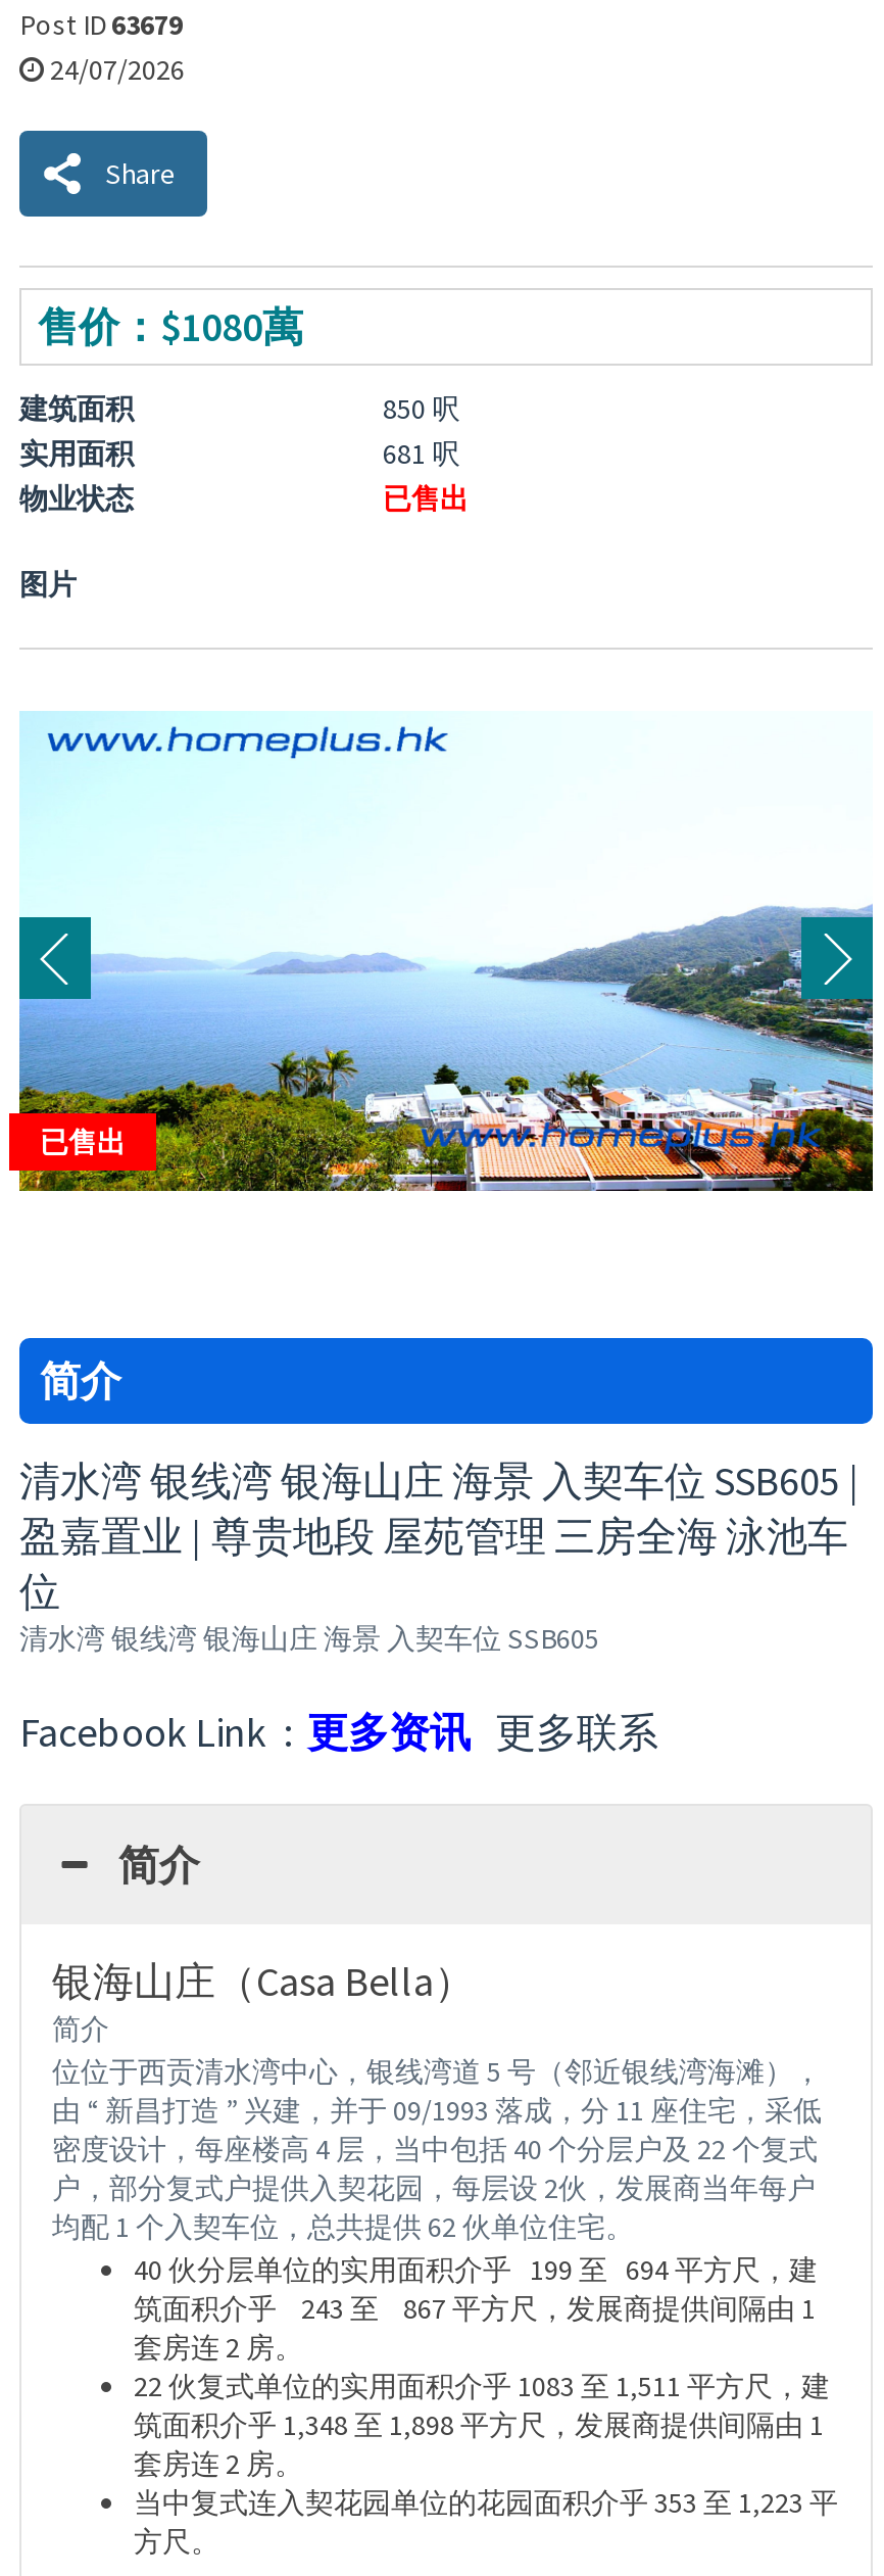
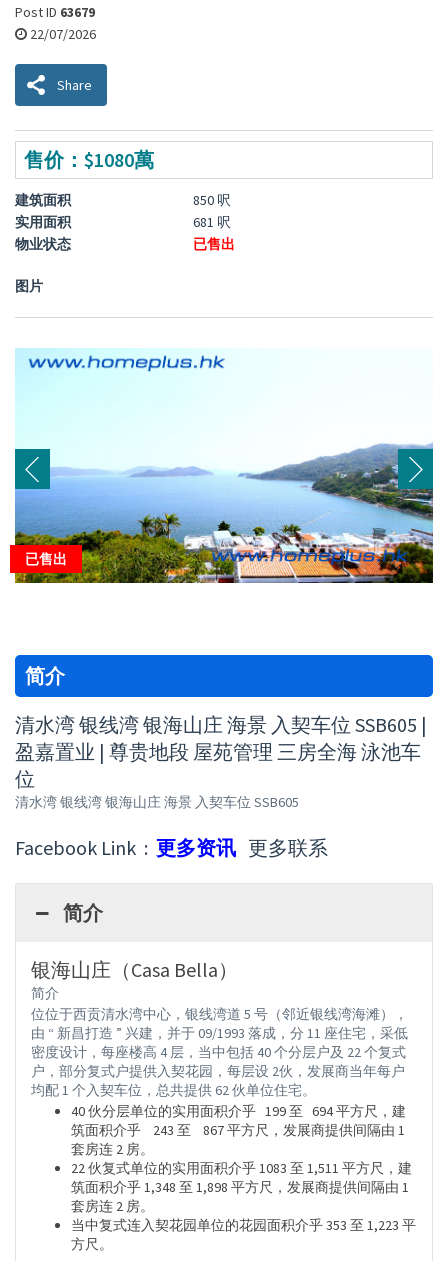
- 24/07/2026
+ 22/07/2026
